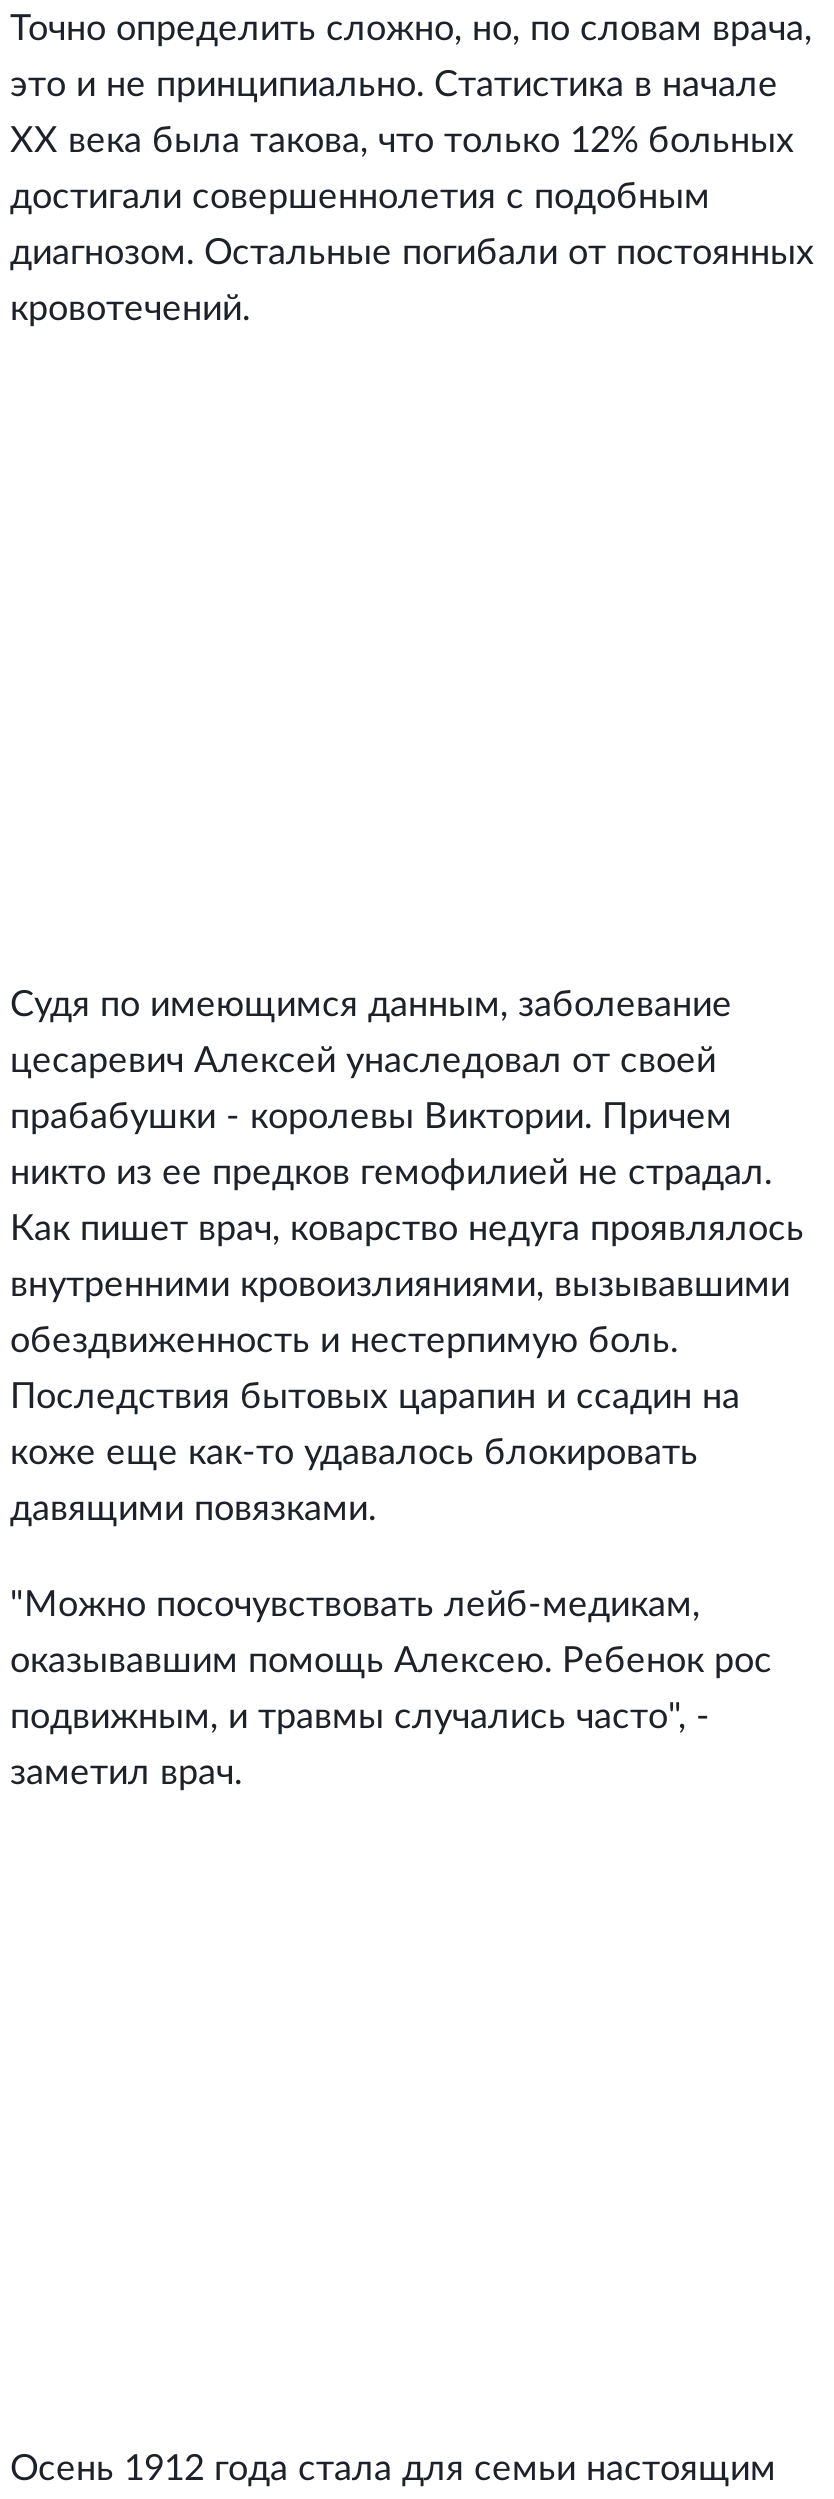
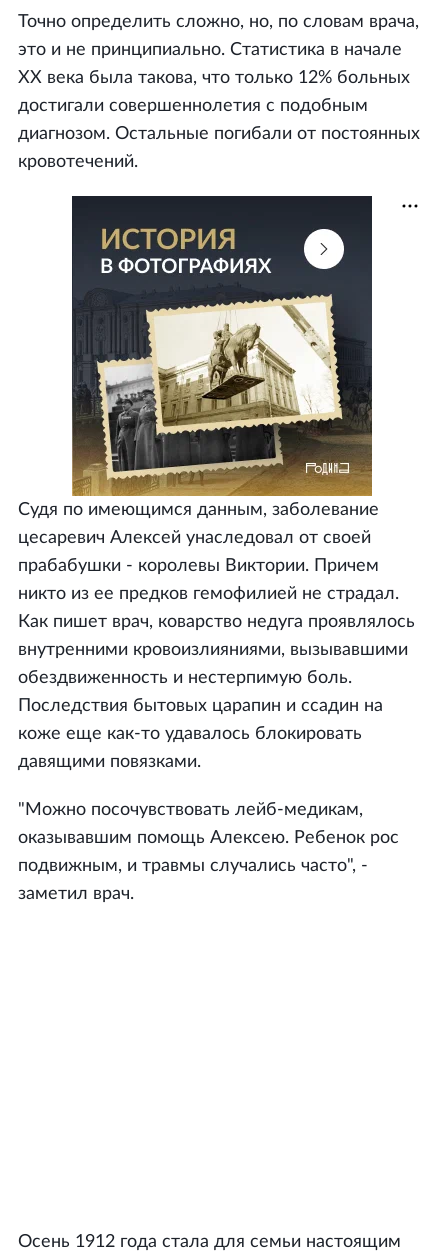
+ [image]
